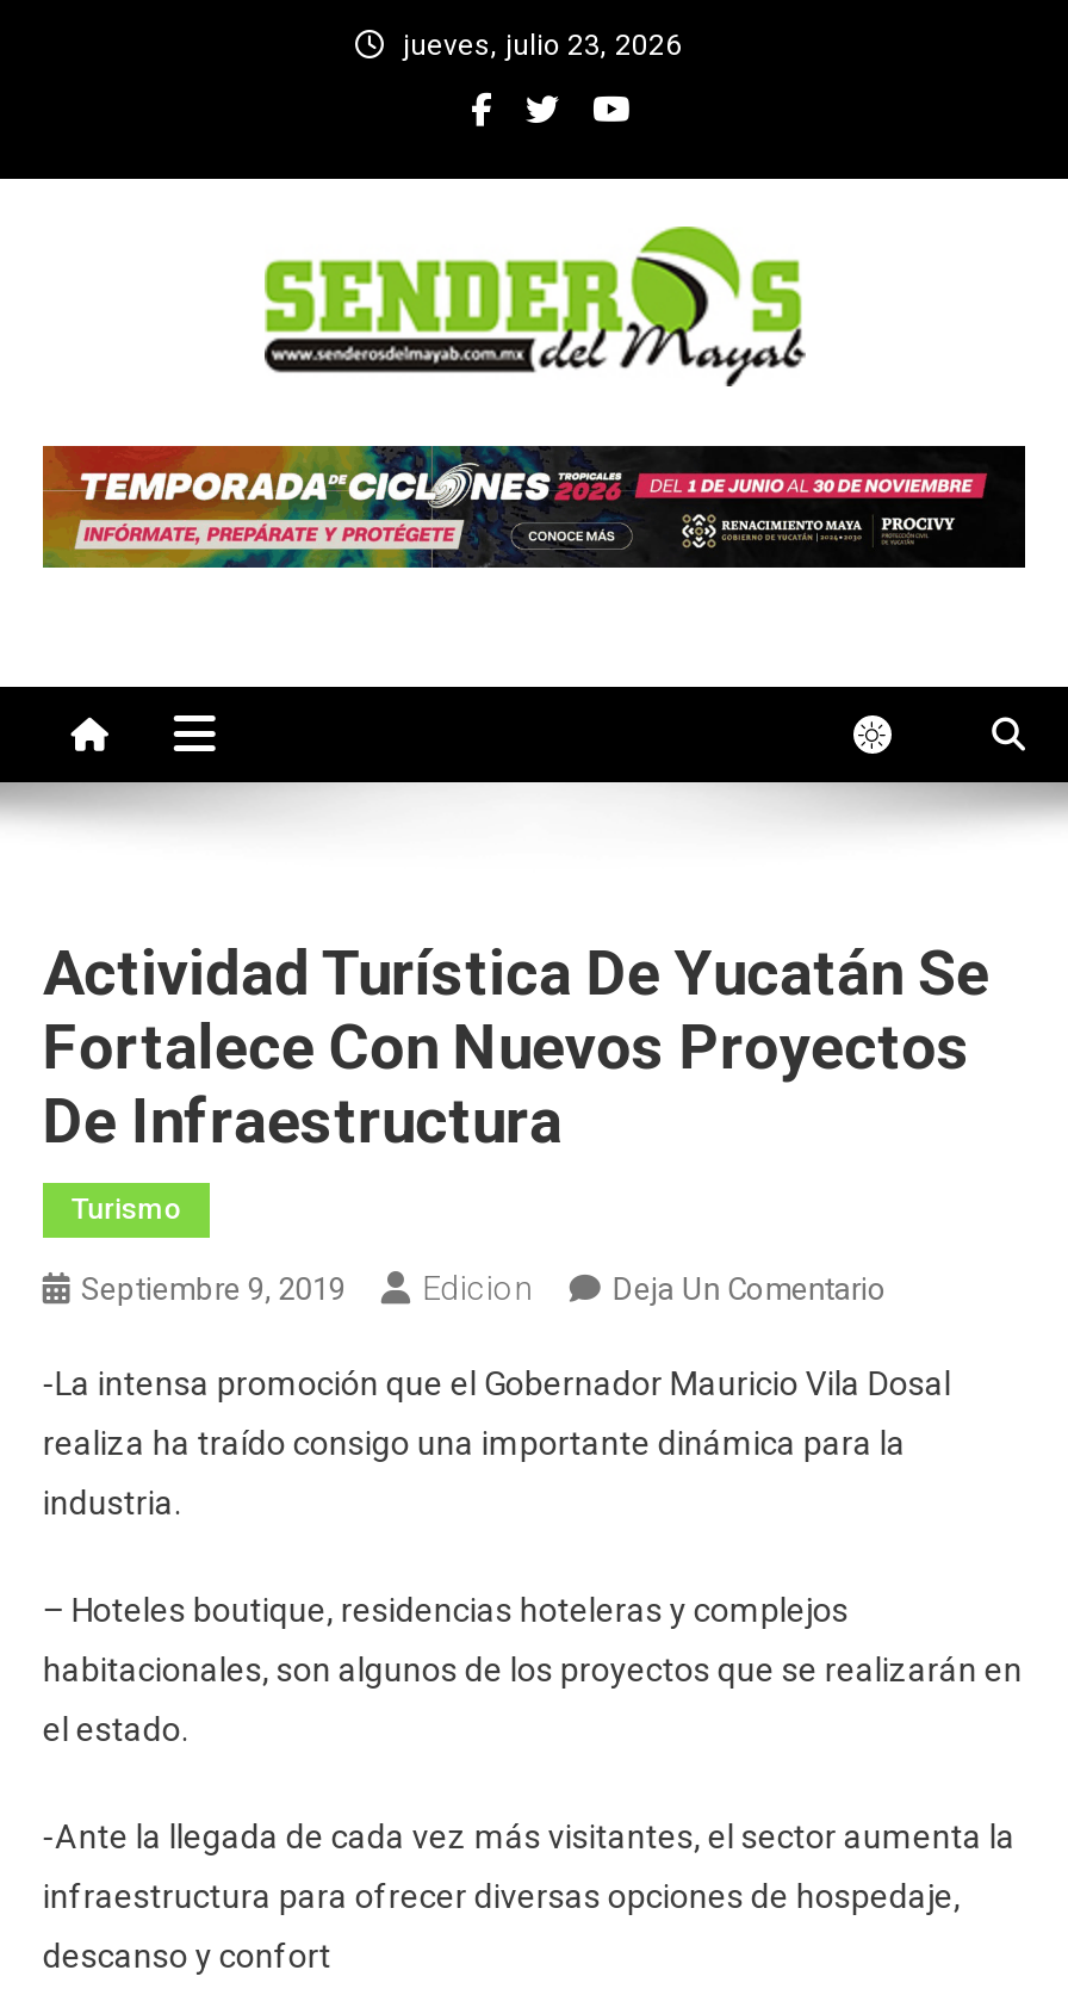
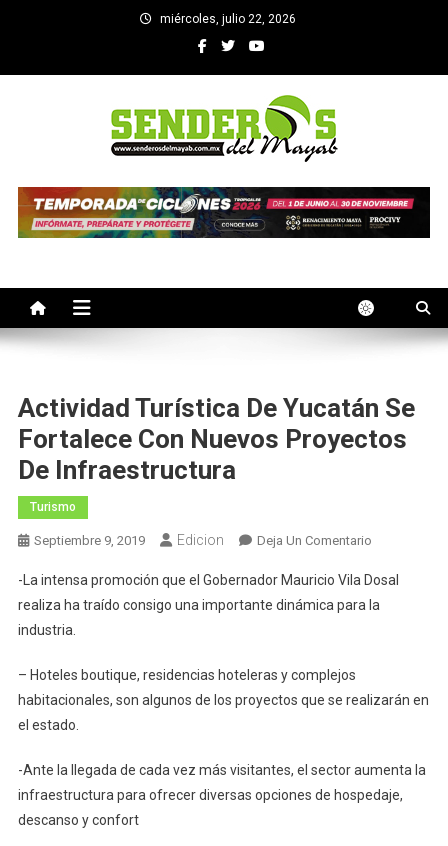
- jueves, julio 23, 2026
+ miércoles, julio 22, 2026
